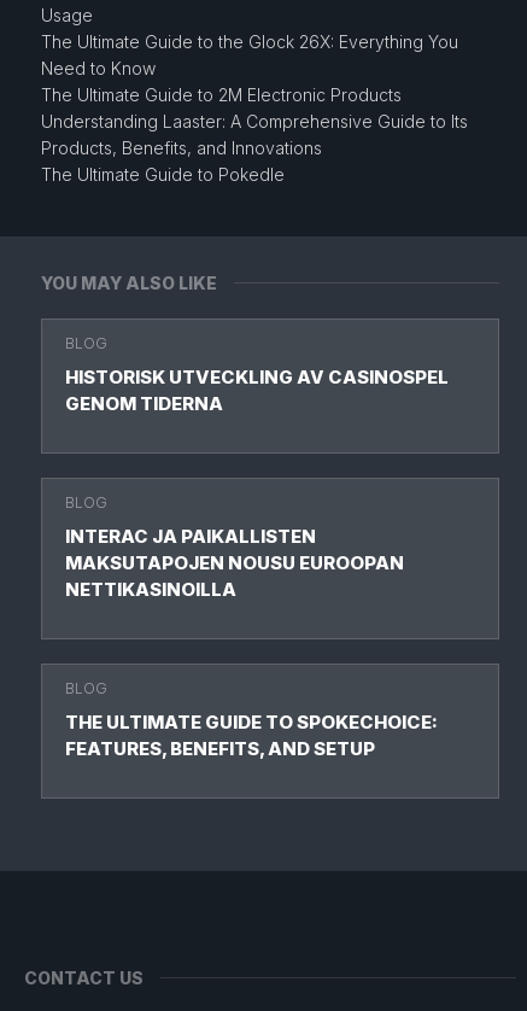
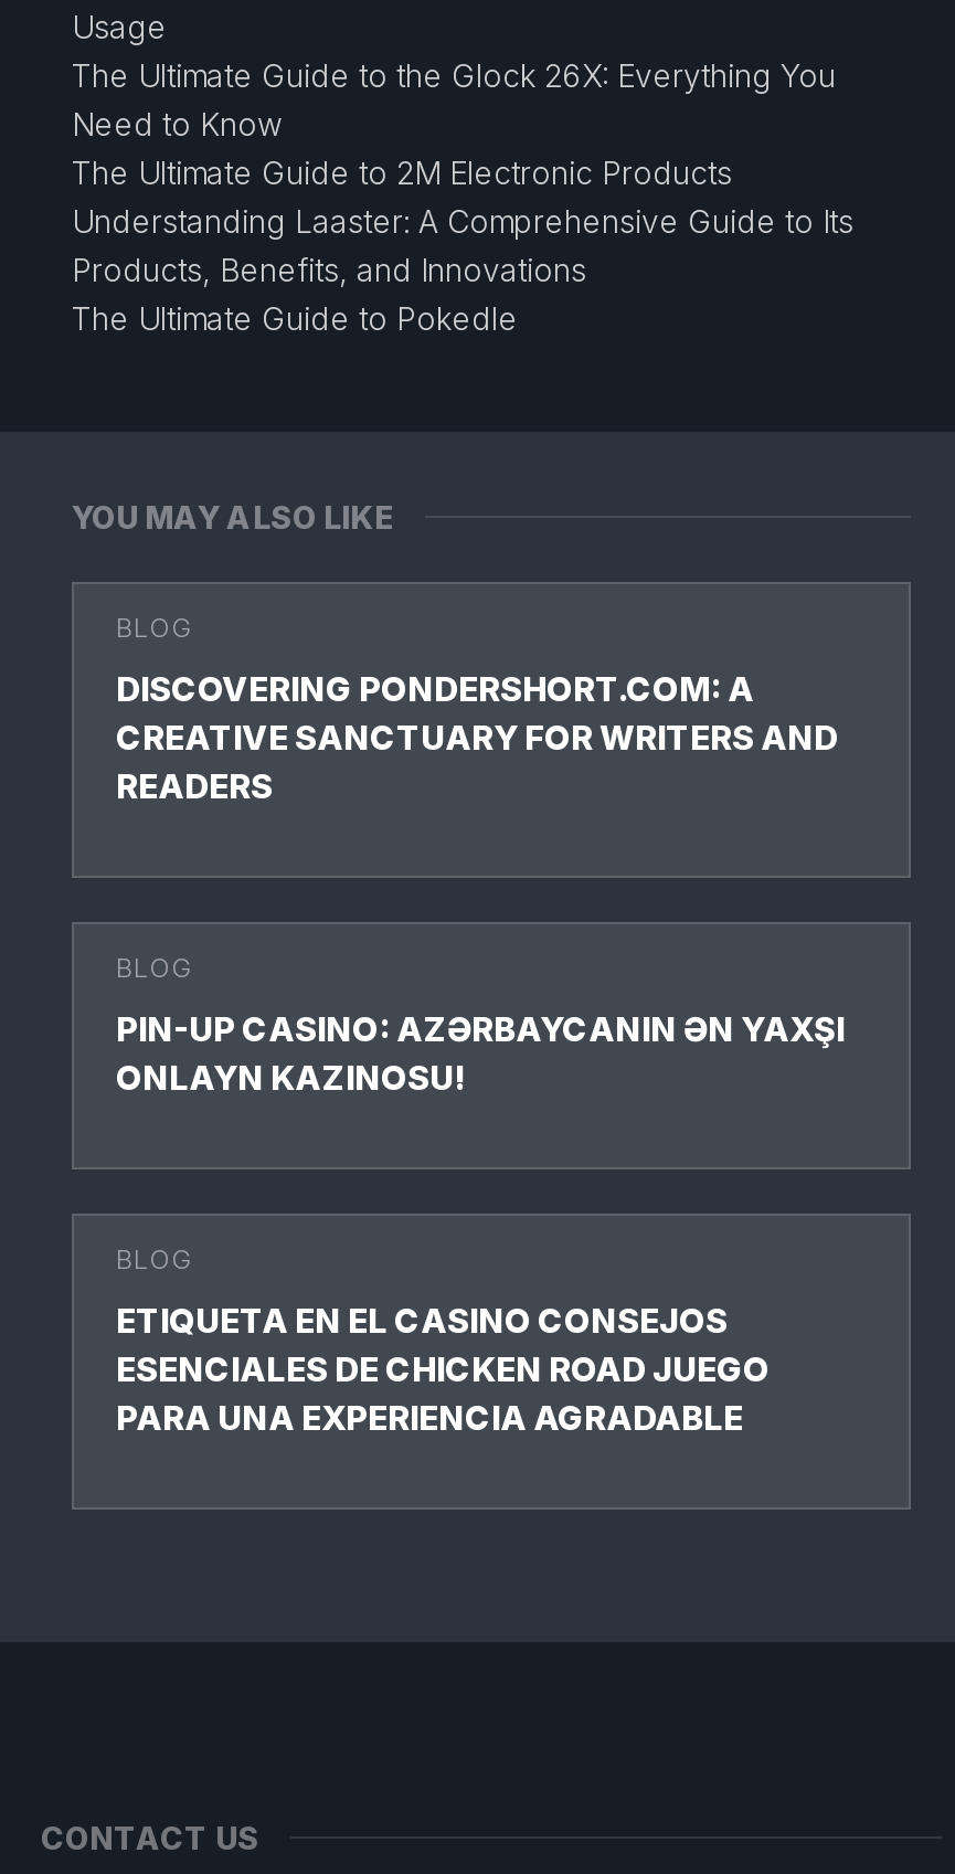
- HISTORISK UTVECKLING AV CASINOSPEL
- GENOM TIDERNA
+ DISCOVERING PONDERSHORT.COM: A
+ CREATIVE SANCTUARY FOR WRITERS AND
+ READERS

- INTERAC JA PAIKALLISTEN
- MAKSUTAPOJEN NOUSU EUROOPAN
- NETTIKASINOILLA
+ PIN-UP CASINO: AZƏRBAYCANIN ƏN YAXŞI
+ ONLAYN KAZINOSU!

- THE ULTIMATE GUIDE TO SPOKECHOICE:
- FEATURES, BENEFITS, AND SETUP
+ ETIQUETA EN EL CASINO CONSEJOS
+ ESENCIALES DE CHICKEN ROAD JUEGO
+ PARA UNA EXPERIENCIA AGRADABLE
